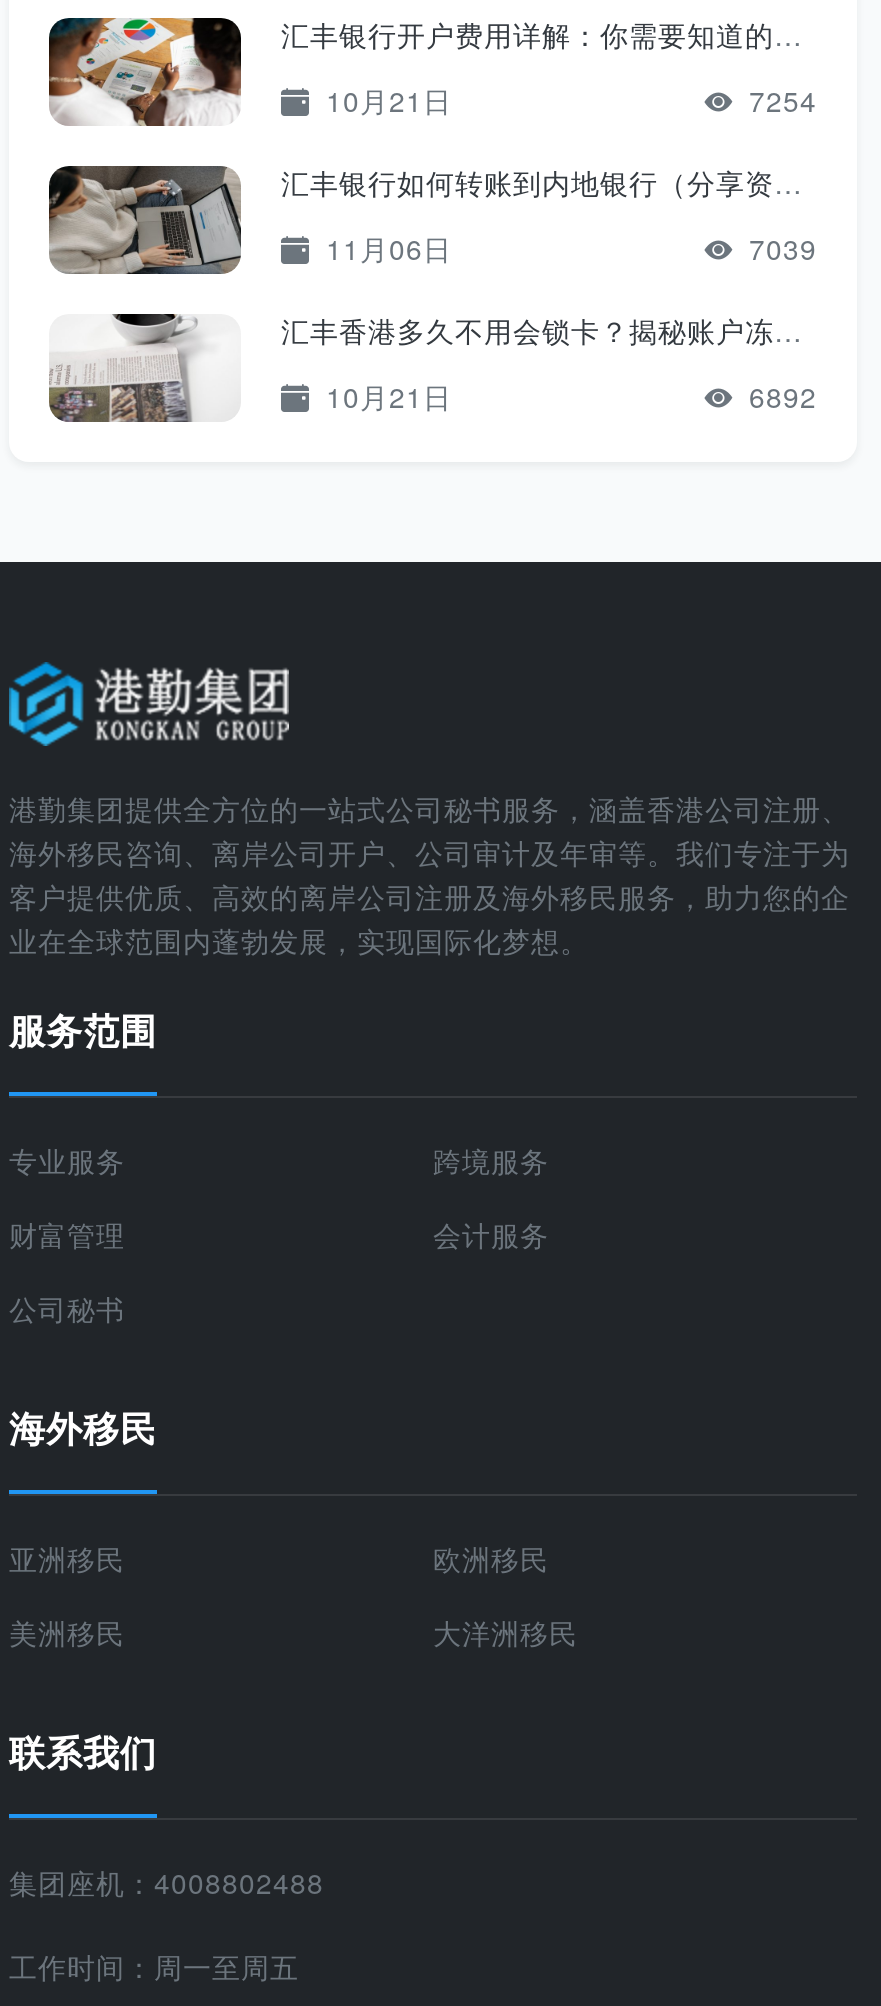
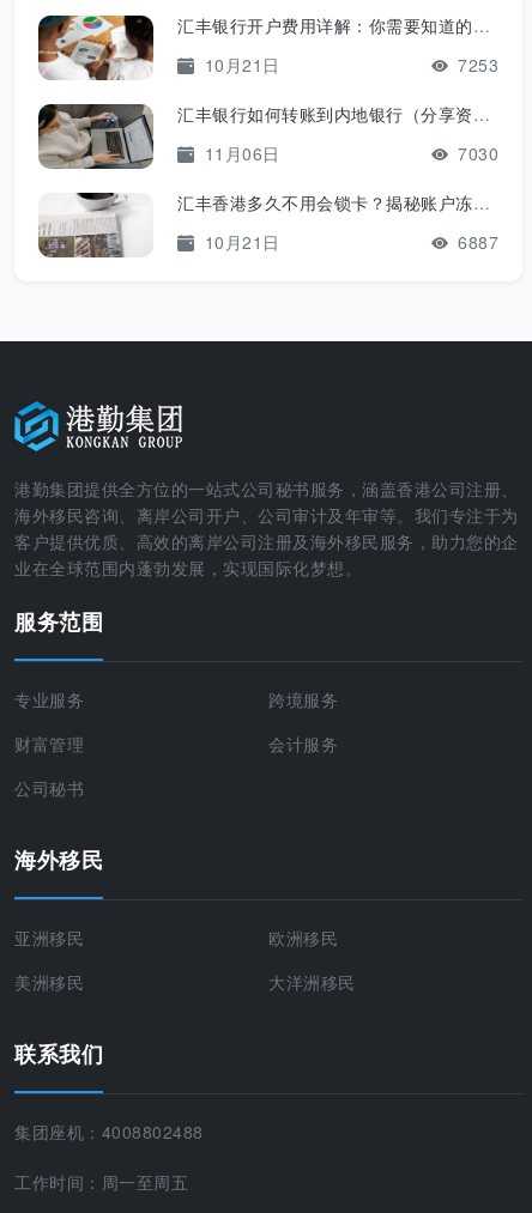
- 7254
+ 7253

- 7039
+ 7030

- 6892
+ 6887
